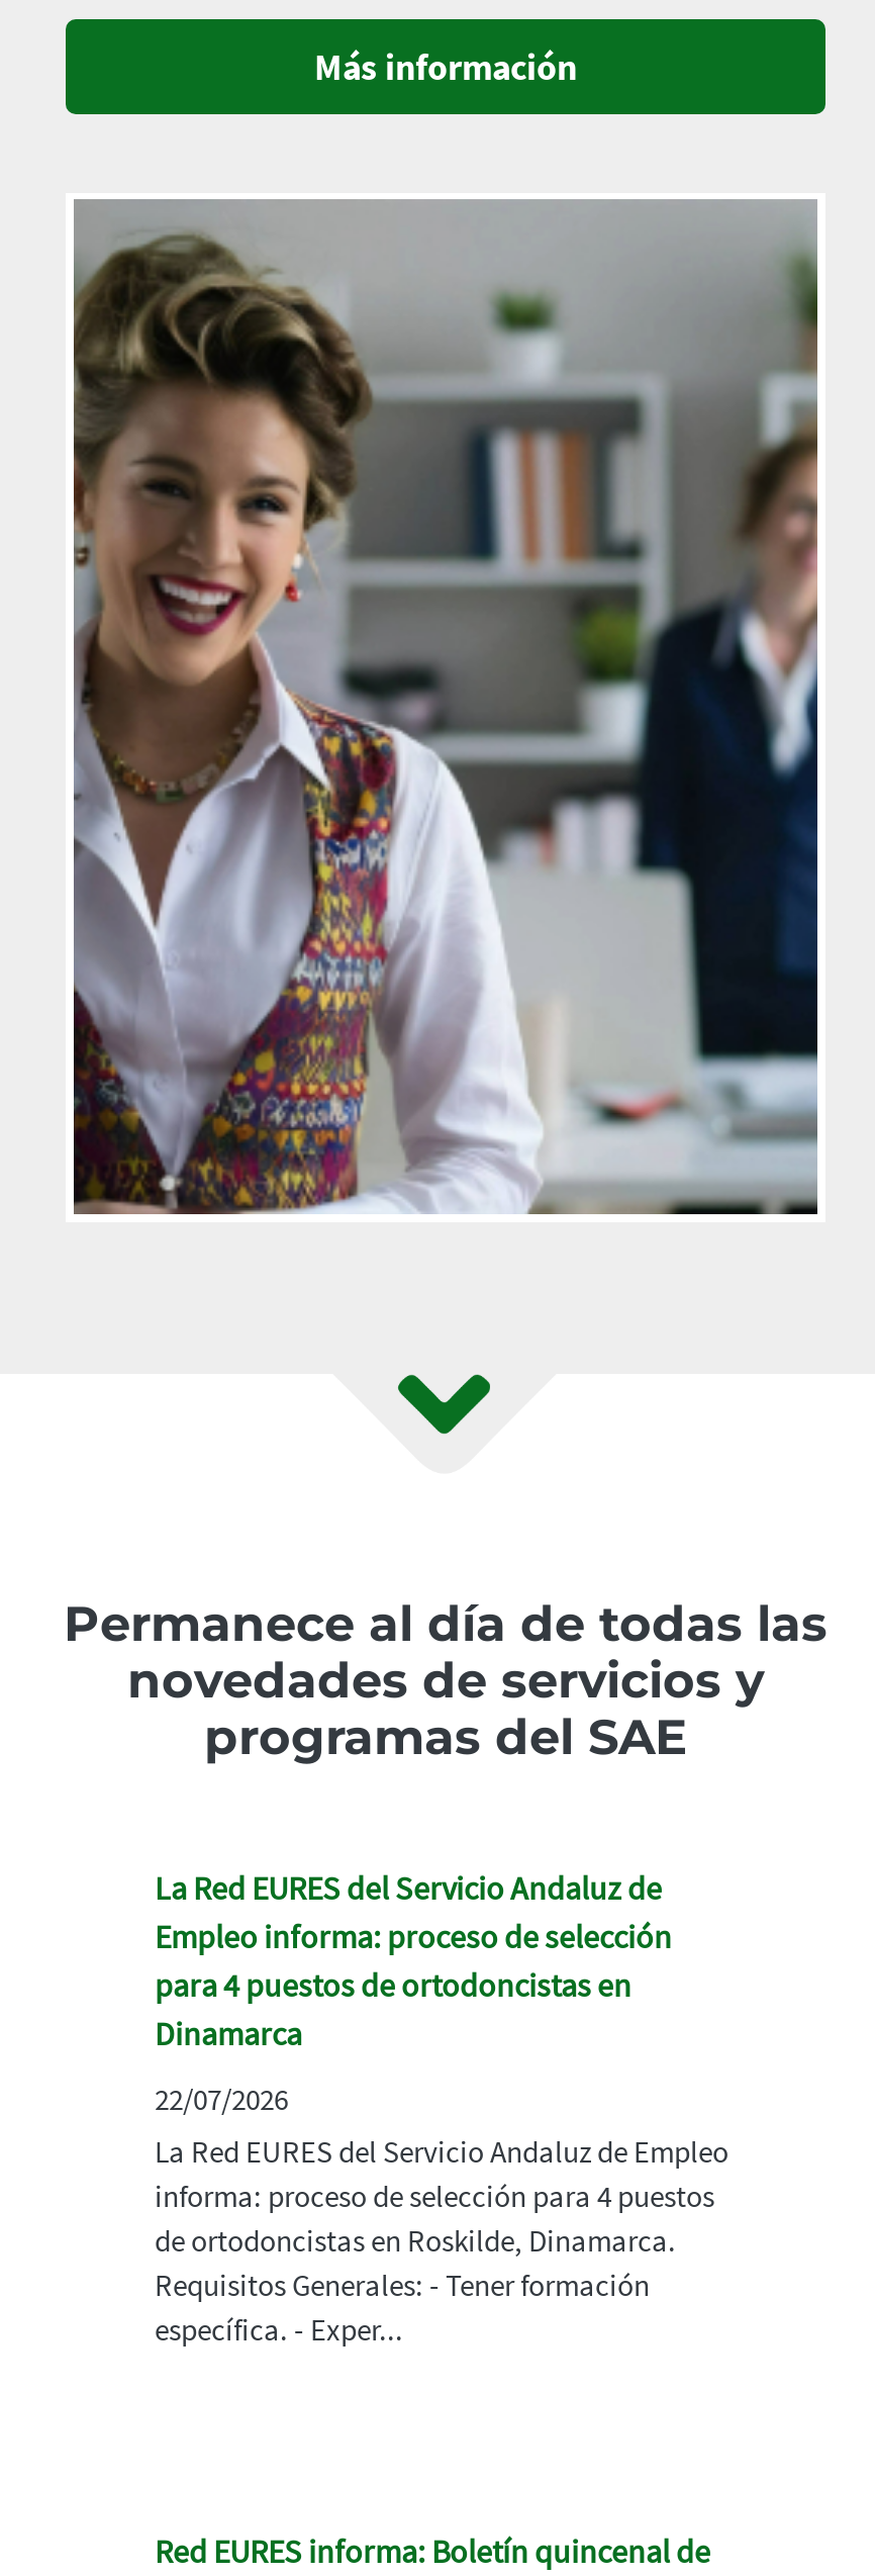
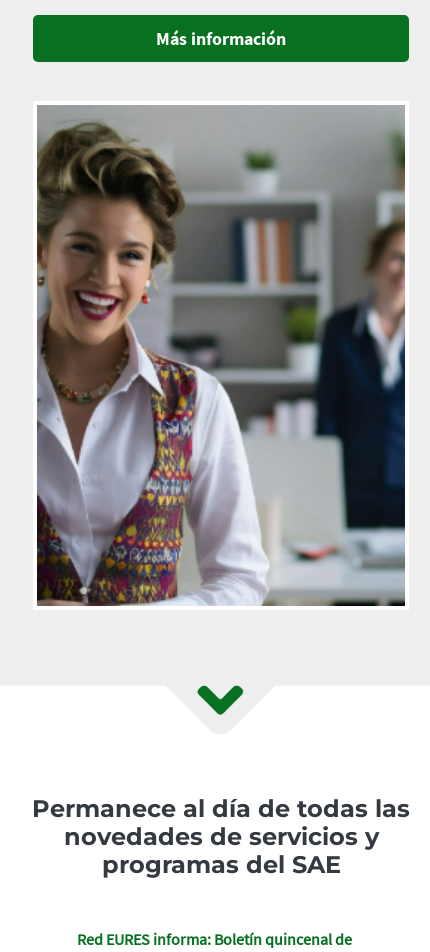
- La Red EURES del Servicio Andaluz de
- Empleo informa: proceso de selección
- para 4 puestos de ortodoncistas en
- Dinamarca
- 22/07/2026
- La Red EURES del Servicio Andaluz de Empleo
- informa: proceso de selección para 4 puestos
- de ortodoncistas en Roskilde, Dinamarca.
- Requisitos Generales: - Tener formación
- específica. - Exper...
